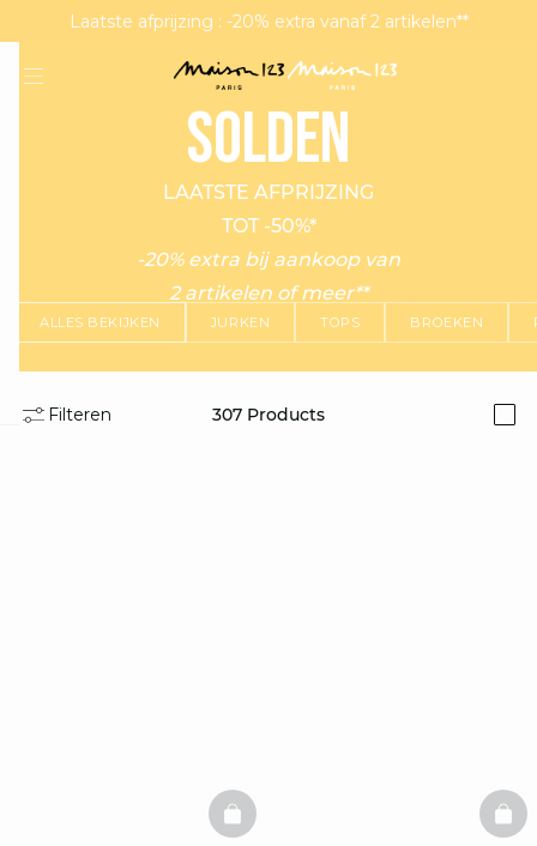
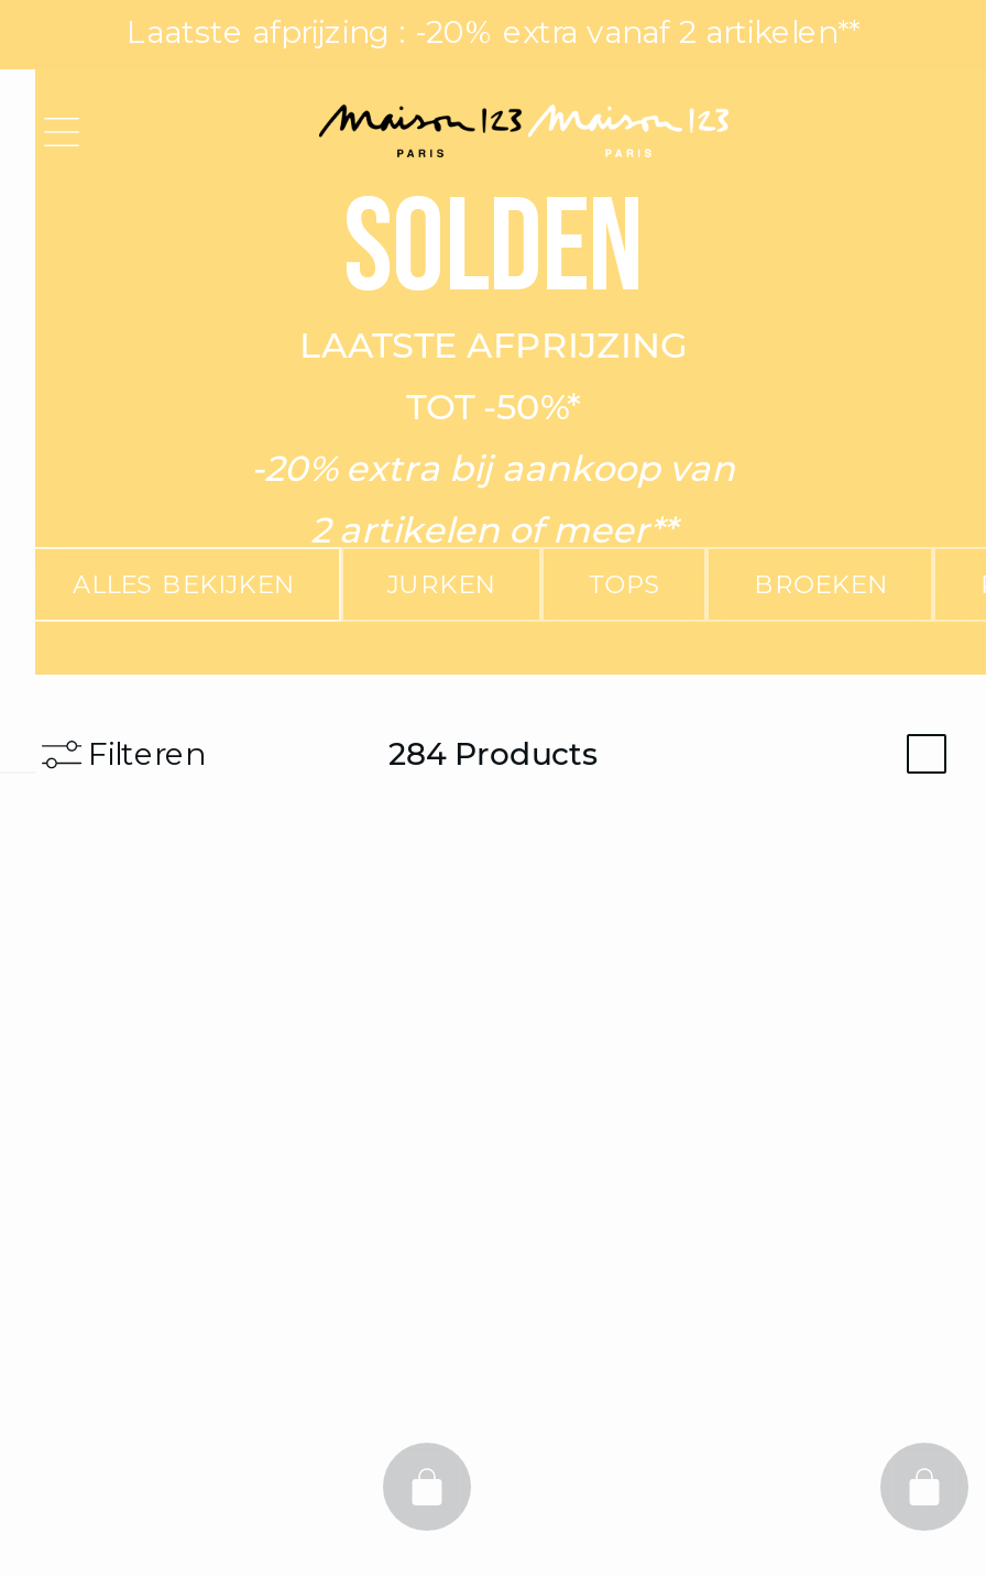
- 307 Products
+ 284 Products
